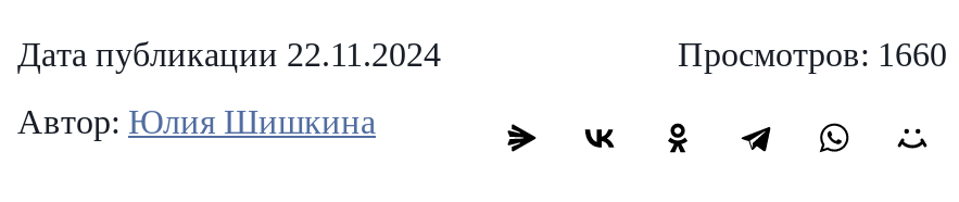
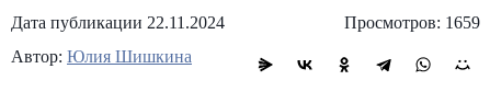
- Просмотров: 1660
+ Просмотров: 1659
